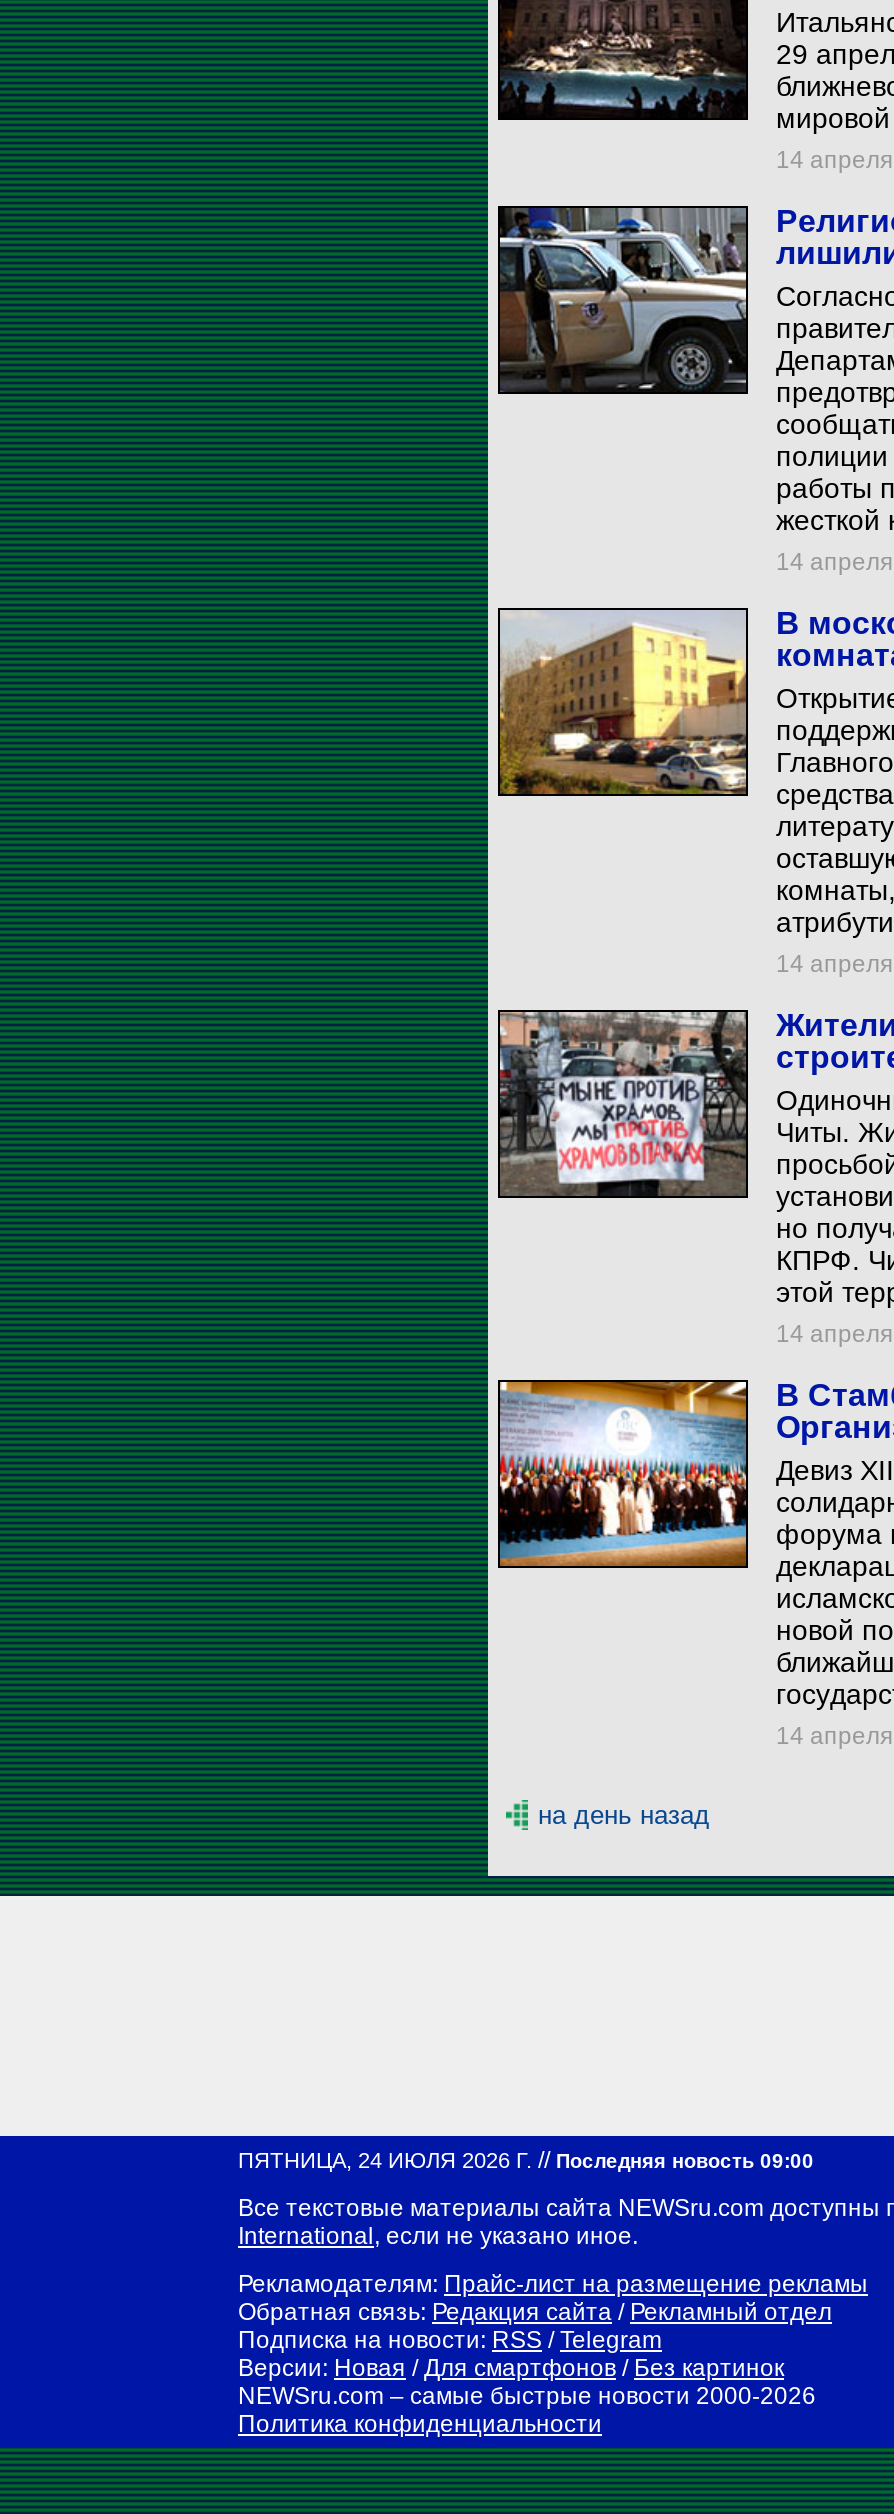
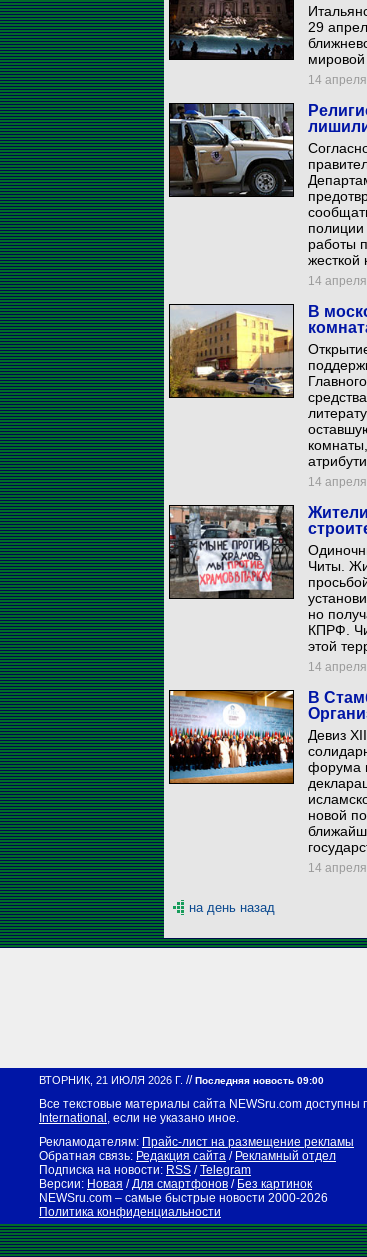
- ПЯТНИЦА, 24 ИЮЛЯ 2026 Г. // Последняя новость 09:00
+ ВТОРНИК, 21 ИЮЛЯ 2026 Г. // Последняя новость 09:00
